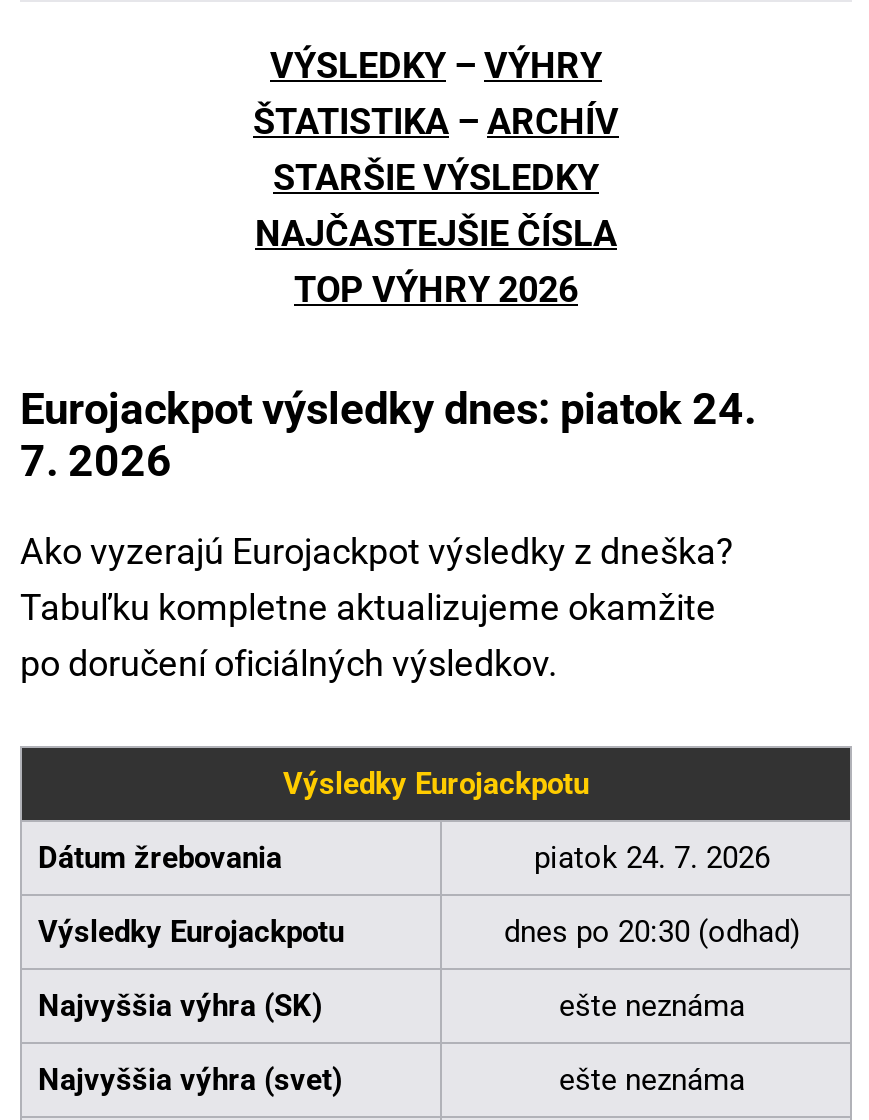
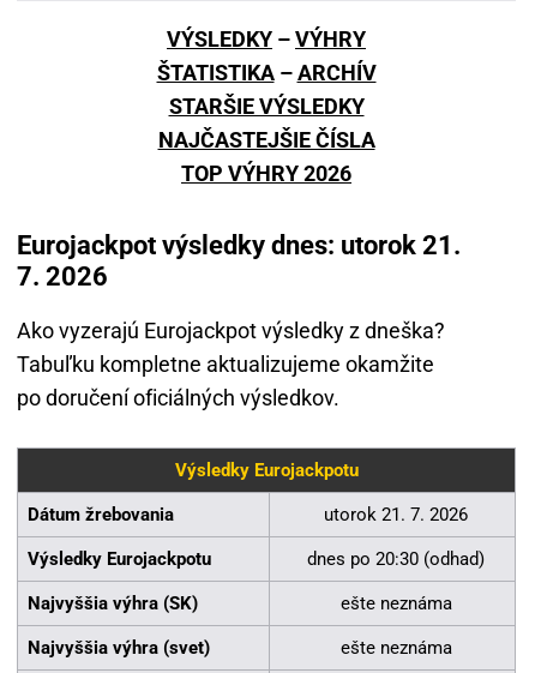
- Eurojackpot výsledky dnes: piatok 24.
+ Eurojackpot výsledky dnes: utorok 21.

- piatok 24. 7. 2026
+ utorok 21. 7. 2026
